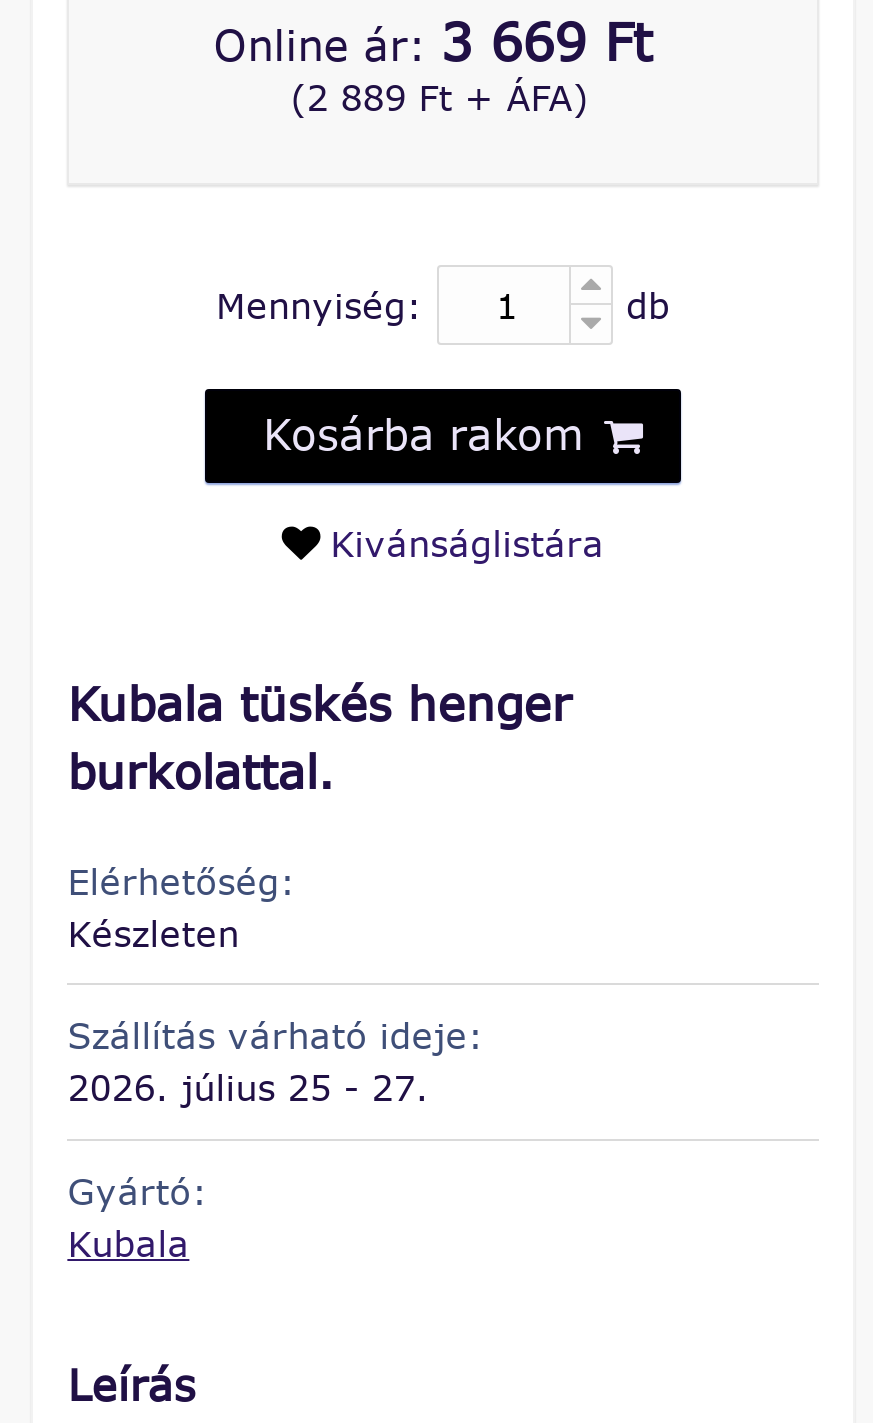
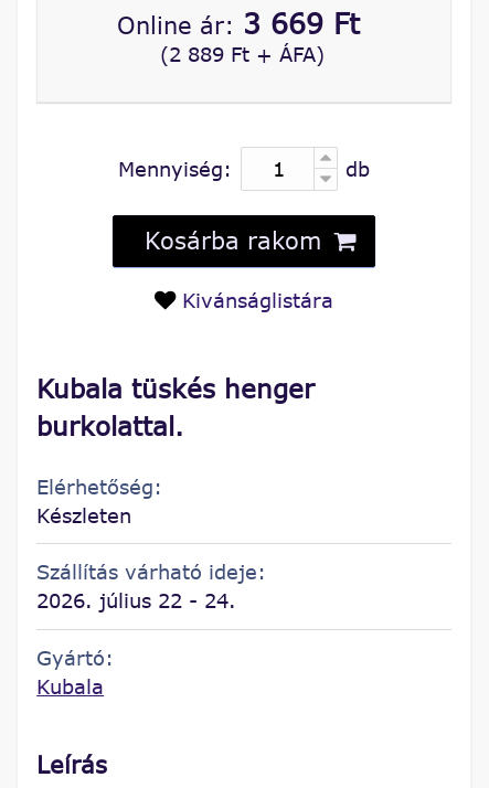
- 2026. július 25 - 27.
+ 2026. július 22 - 24.
